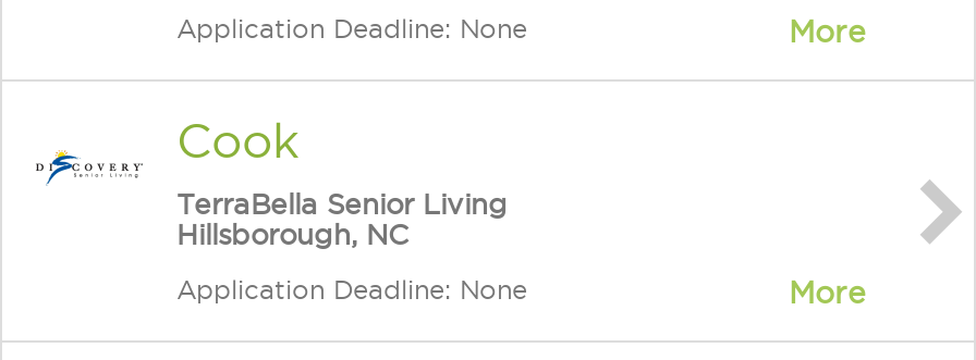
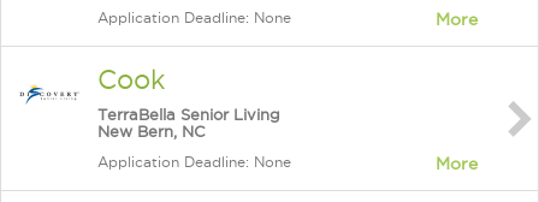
- Hillsborough, NC
+ New Bern, NC
